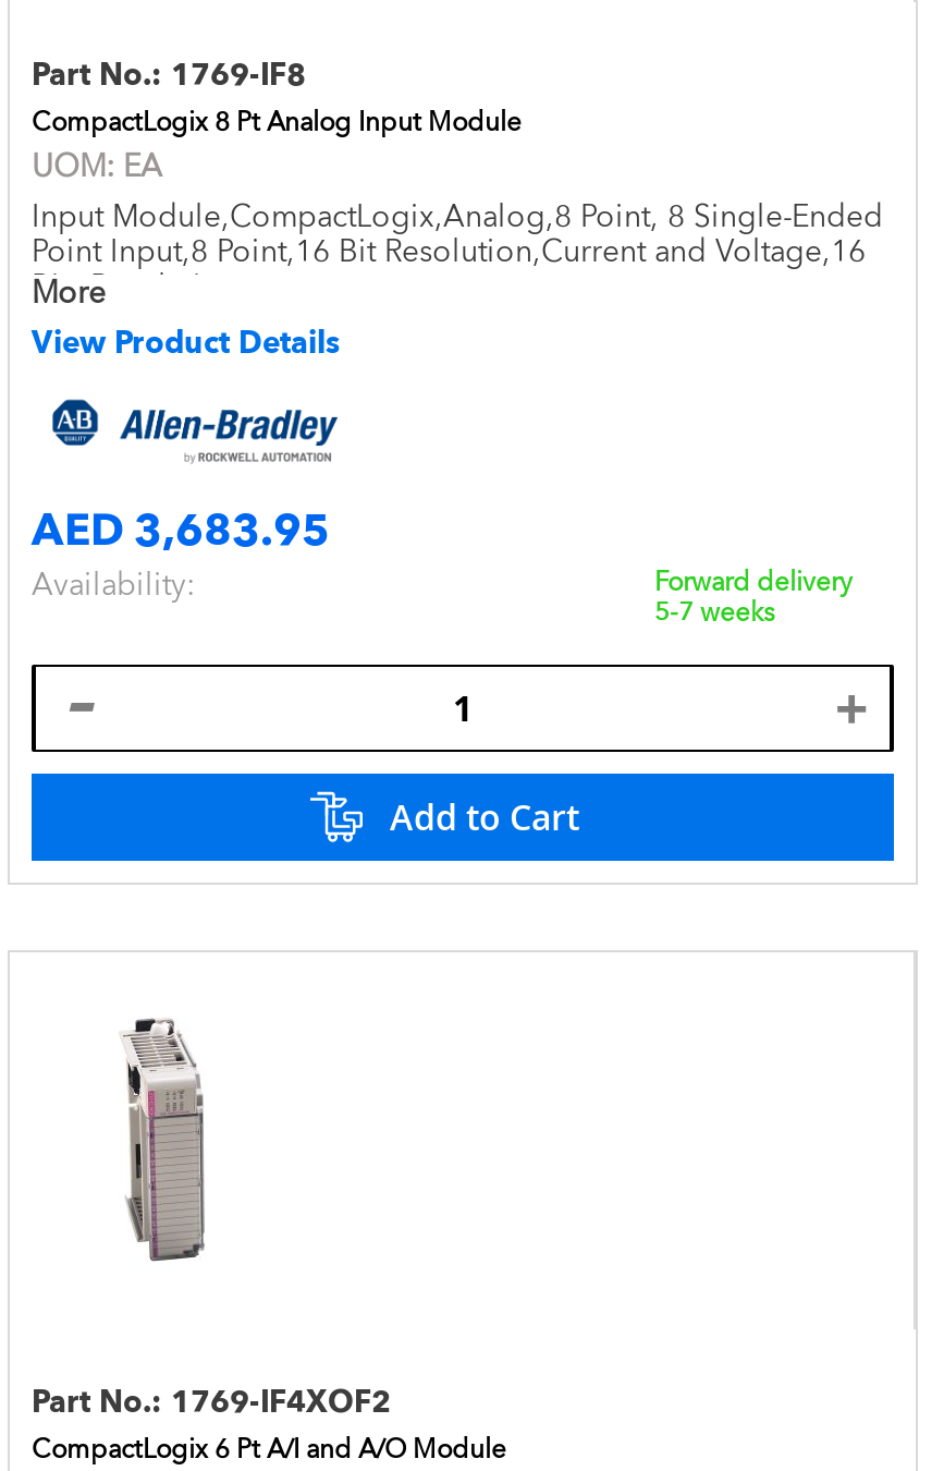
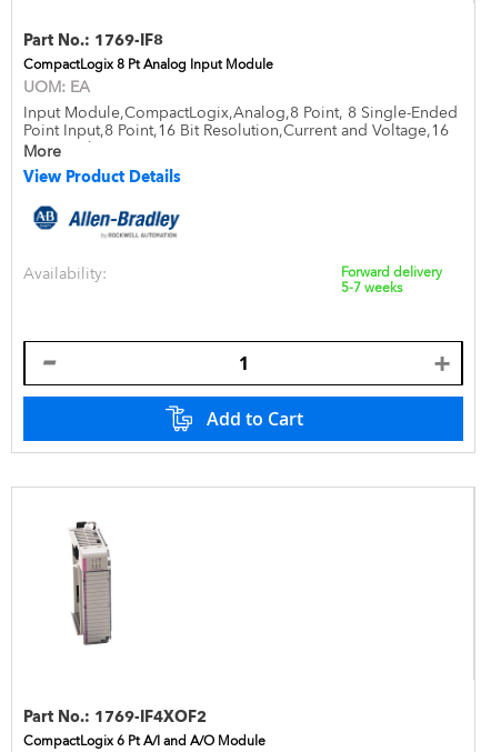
- AED 3,683.95

moved up: Availability: | Forward delivery | 5-7 weeks
